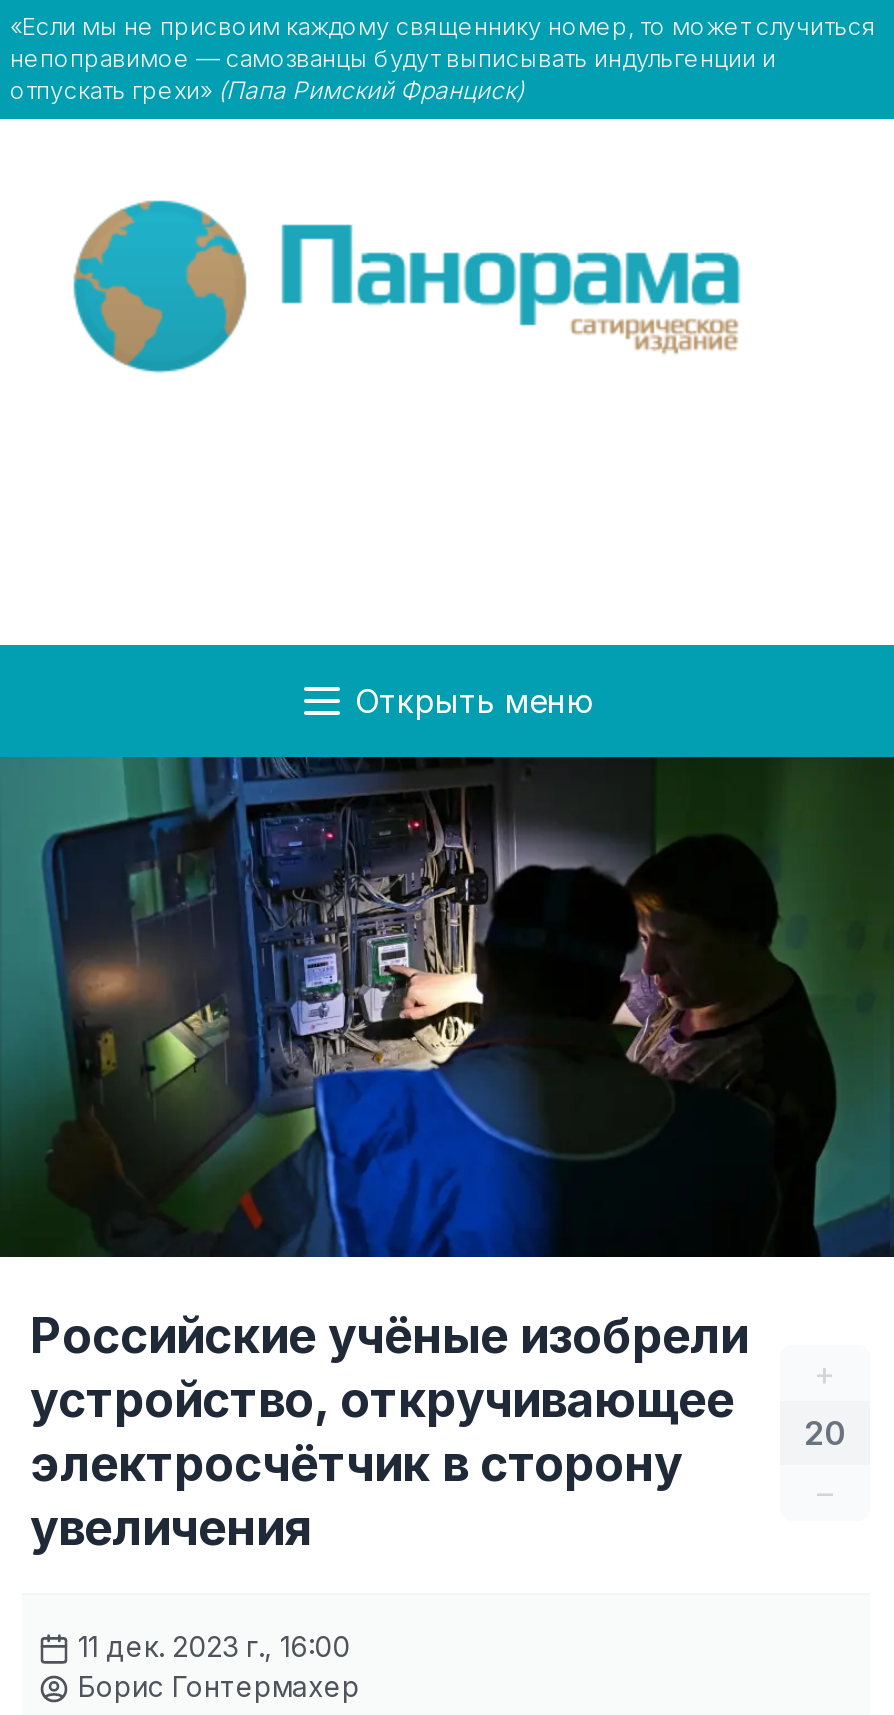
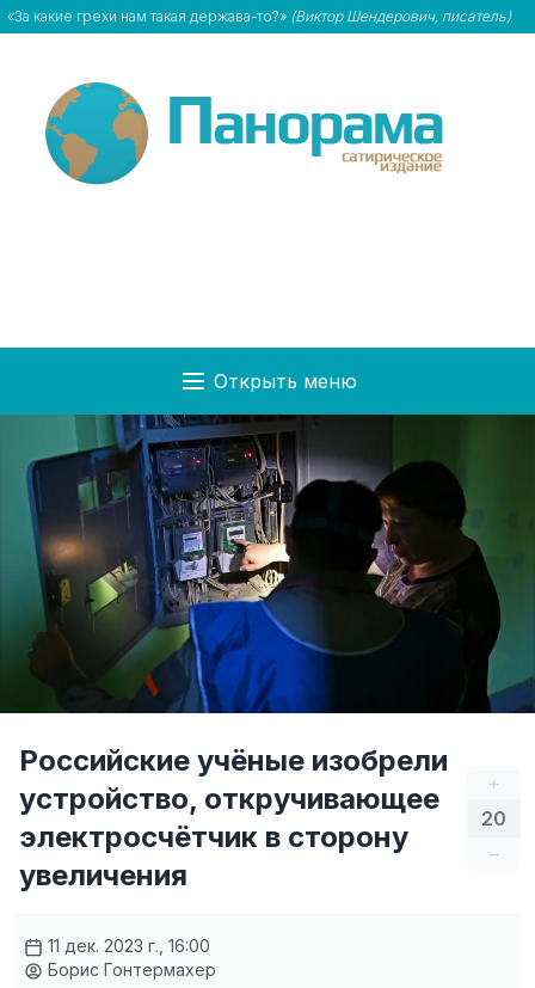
- «Если мы не присвоим каждому священнику номер, то может случиться
- непоправимое — самозванцы будут выписывать индульгенции и
- отпускать грехи» (Папа Римский Франциск)
+ «За какие грехи нам такая держава-то?» (Виктор Шендерович, писатель)
